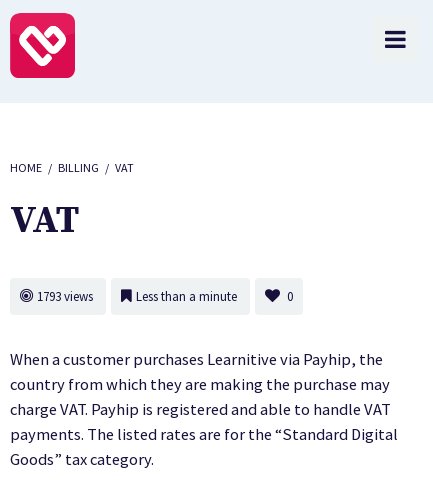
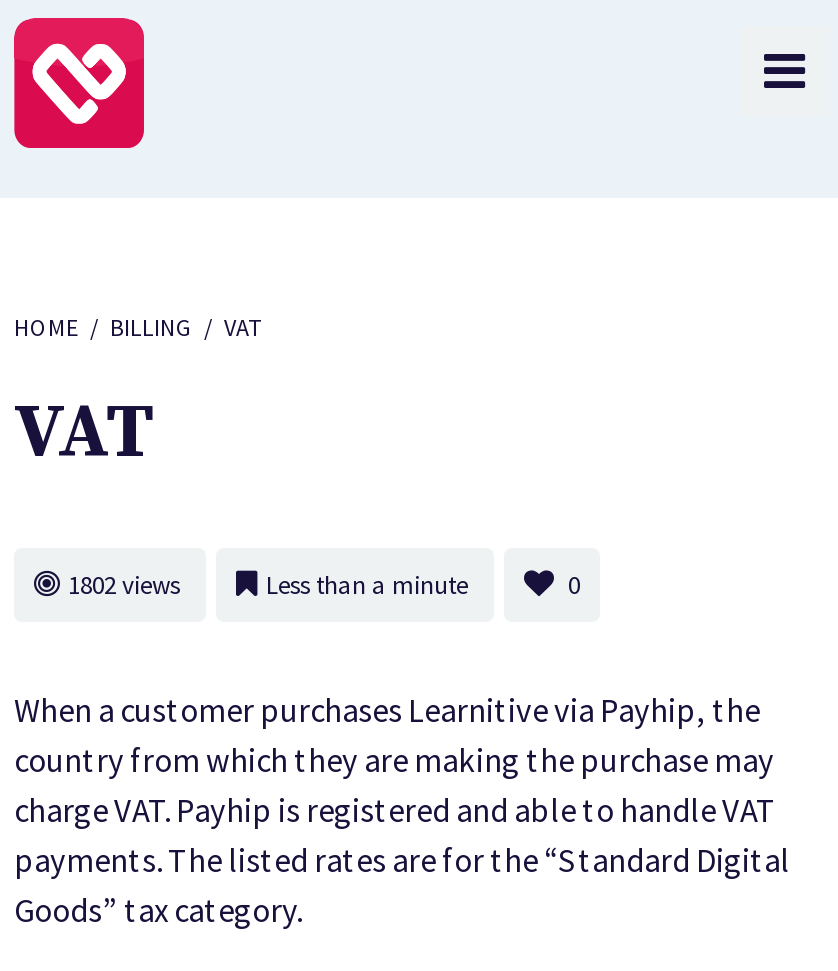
- 1793 views
+ 1802 views
